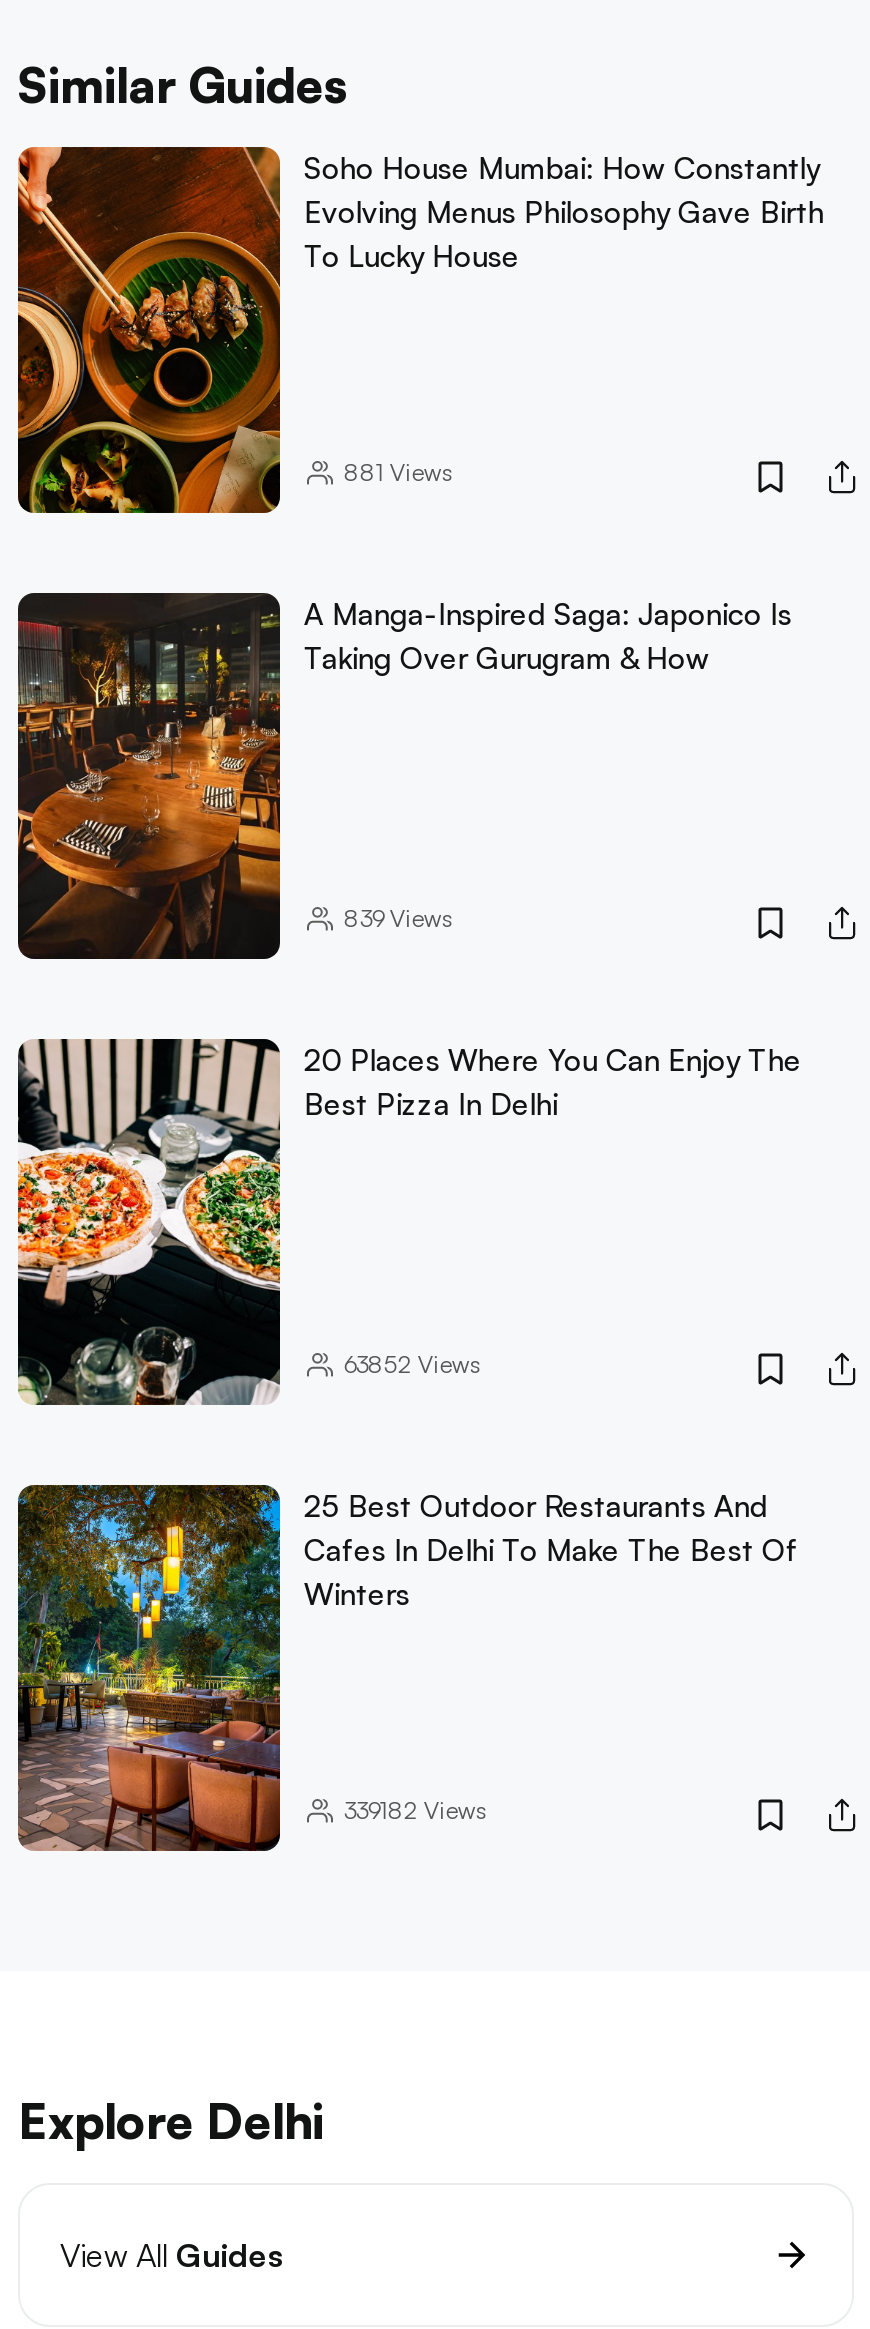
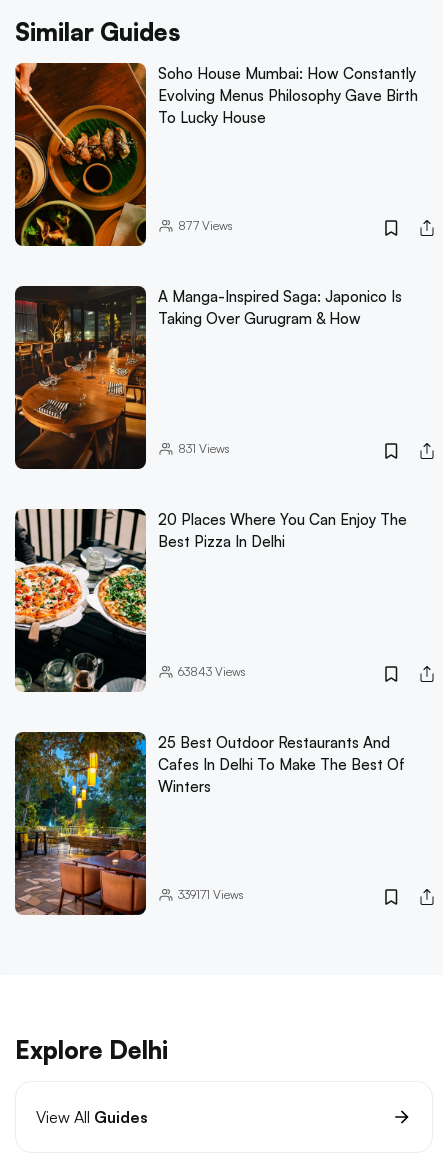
- 881 Views
+ 877 Views

- 839Views
+ 831Views

- 63852 Views
+ 63843 Views

- 339182 Views
+ 339171 Views
